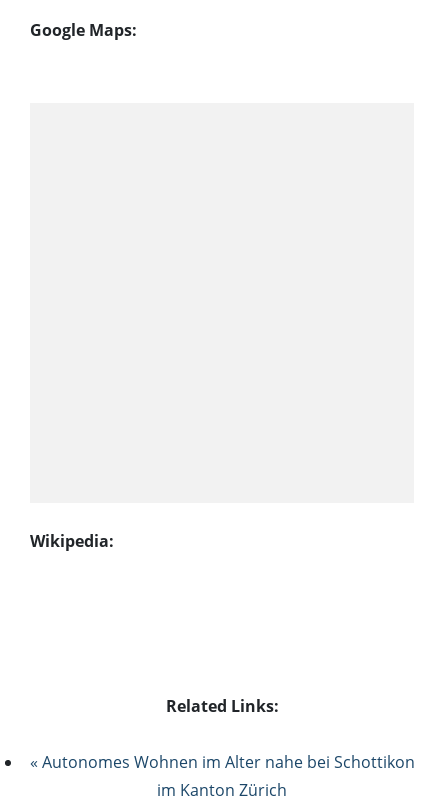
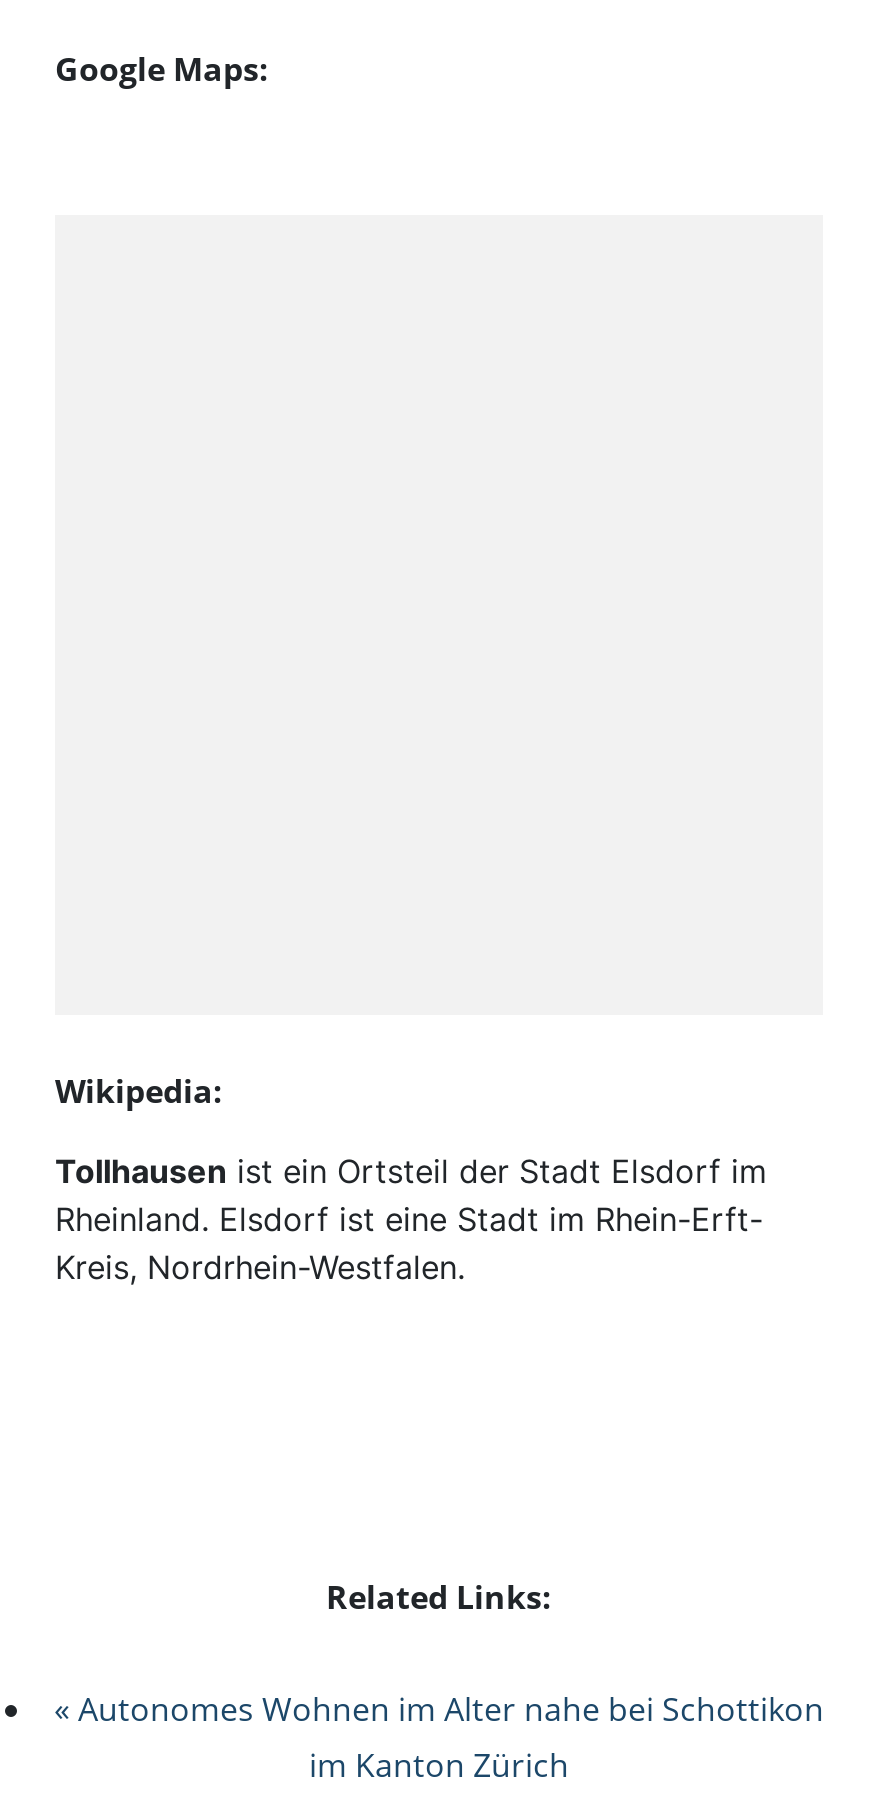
+ Tollhausen ist ein Ortsteil der Stadt Elsdorf im
+ Rheinland. Elsdorf ist eine Stadt im Rhein-Erft-
+ Kreis, Nordrhein-Westfalen.
